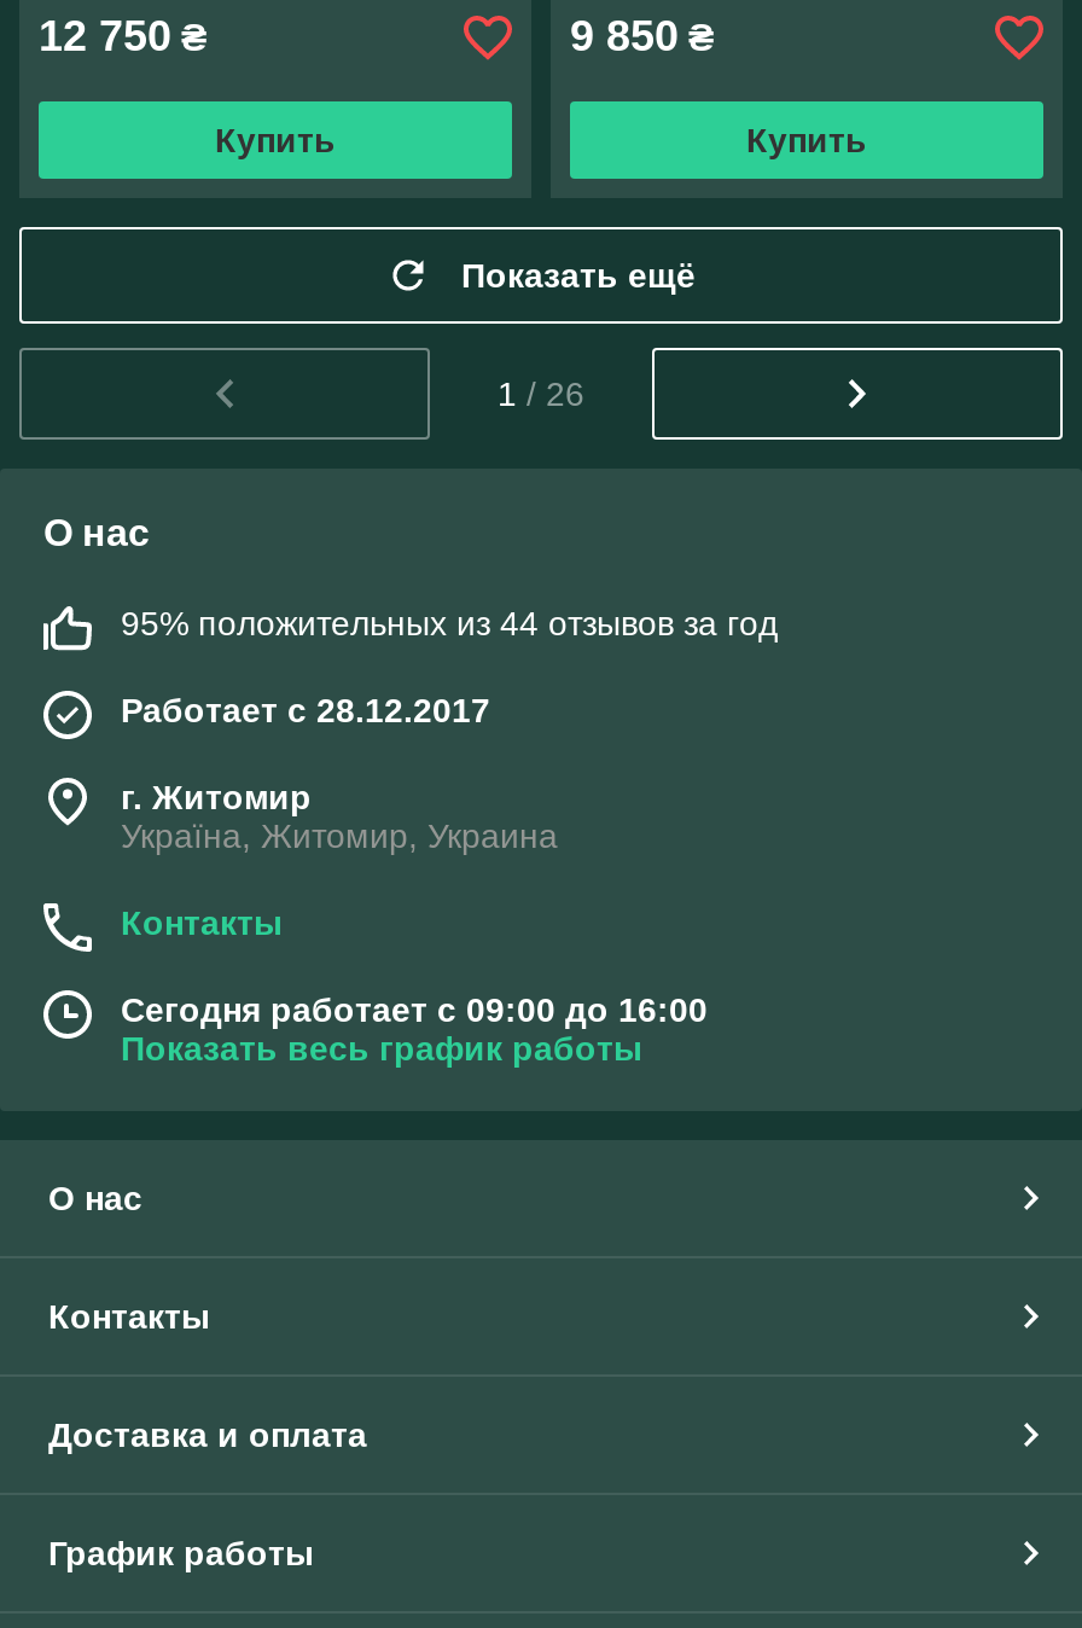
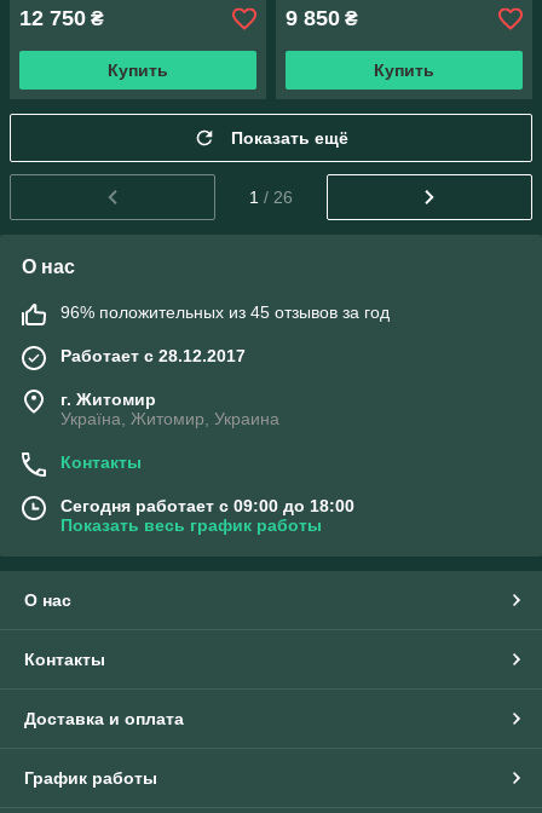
- 95% положительных из 44 отзывов за год
+ 96% положительных из 45 отзывов за год

- Сегодня работает с 09:00 до 16:00
+ Сегодня работает с 09:00 до 18:00
